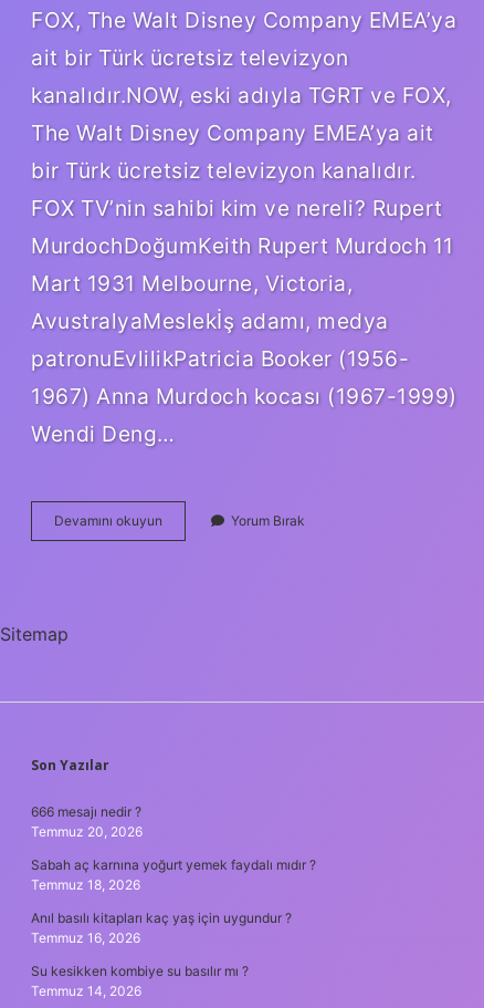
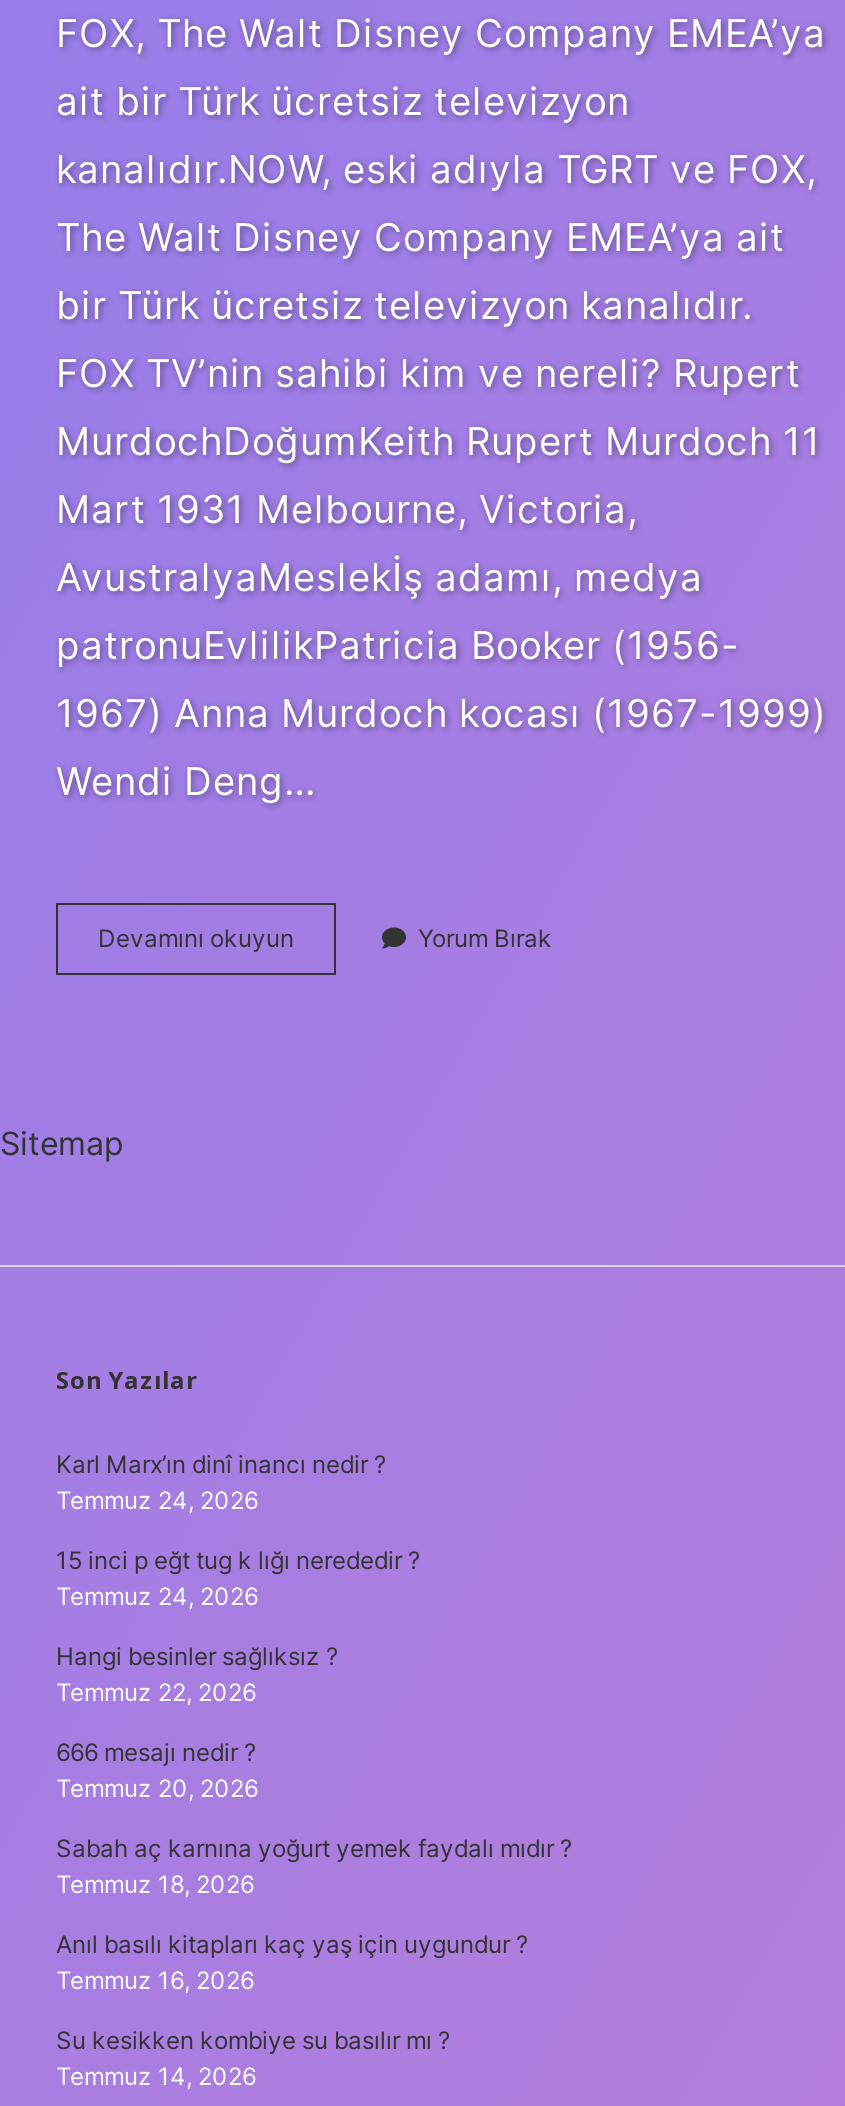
+ Karl Marx’ın dinî inancı nedir ?
+ Temmuz 24, 2026
+ 15 inci p eğt tug k lığı nerededir ?
+ Temmuz 24, 2026
+ Hangi besinler sağlıksız ?
+ Temmuz 22, 2026
